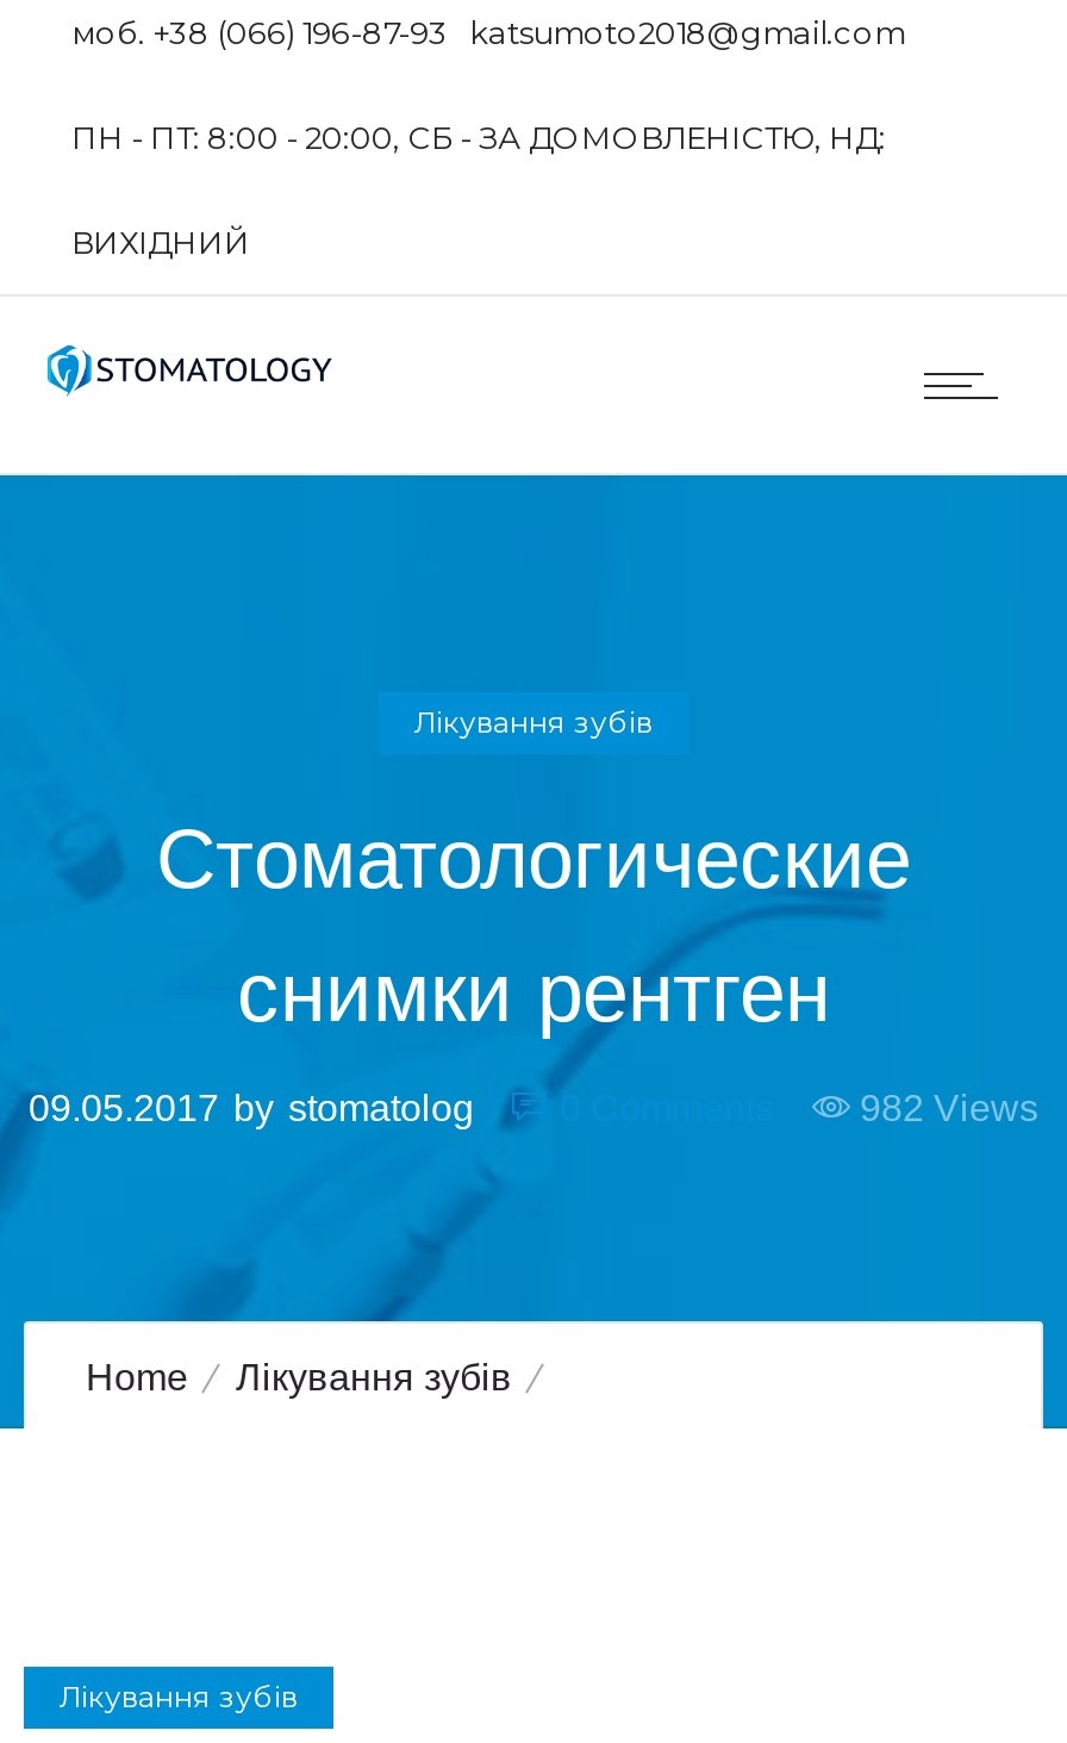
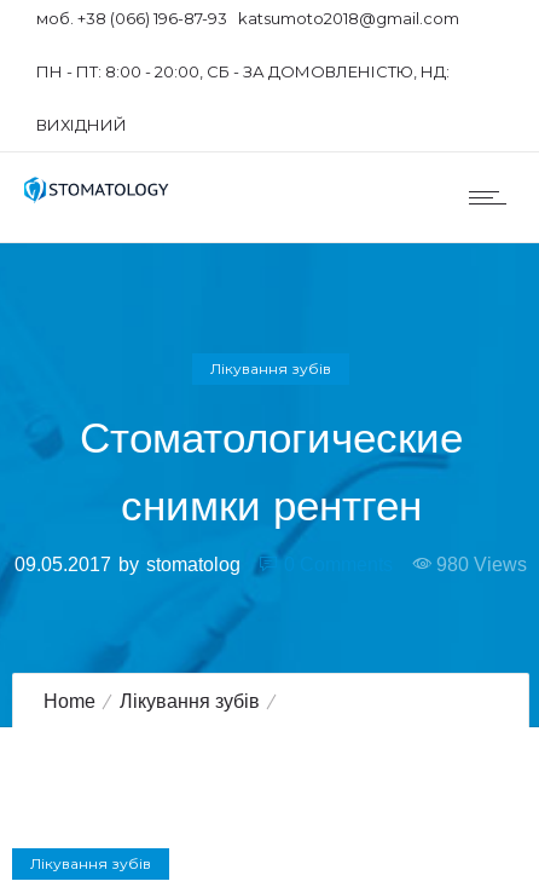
- 982 Views
+ 980 Views
